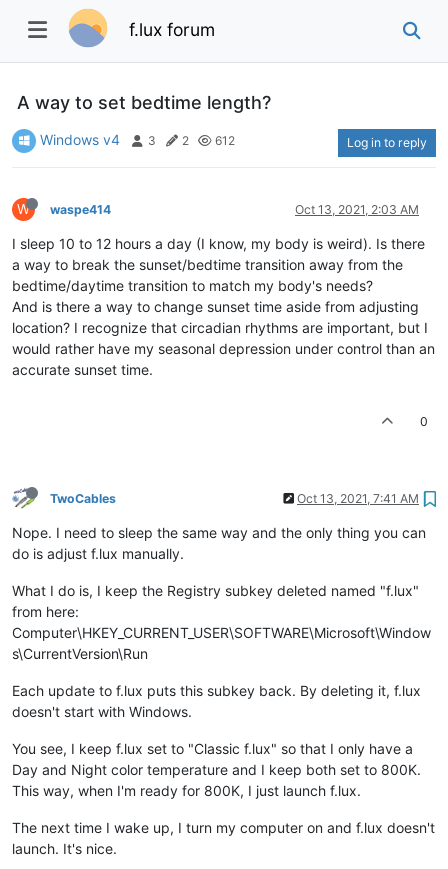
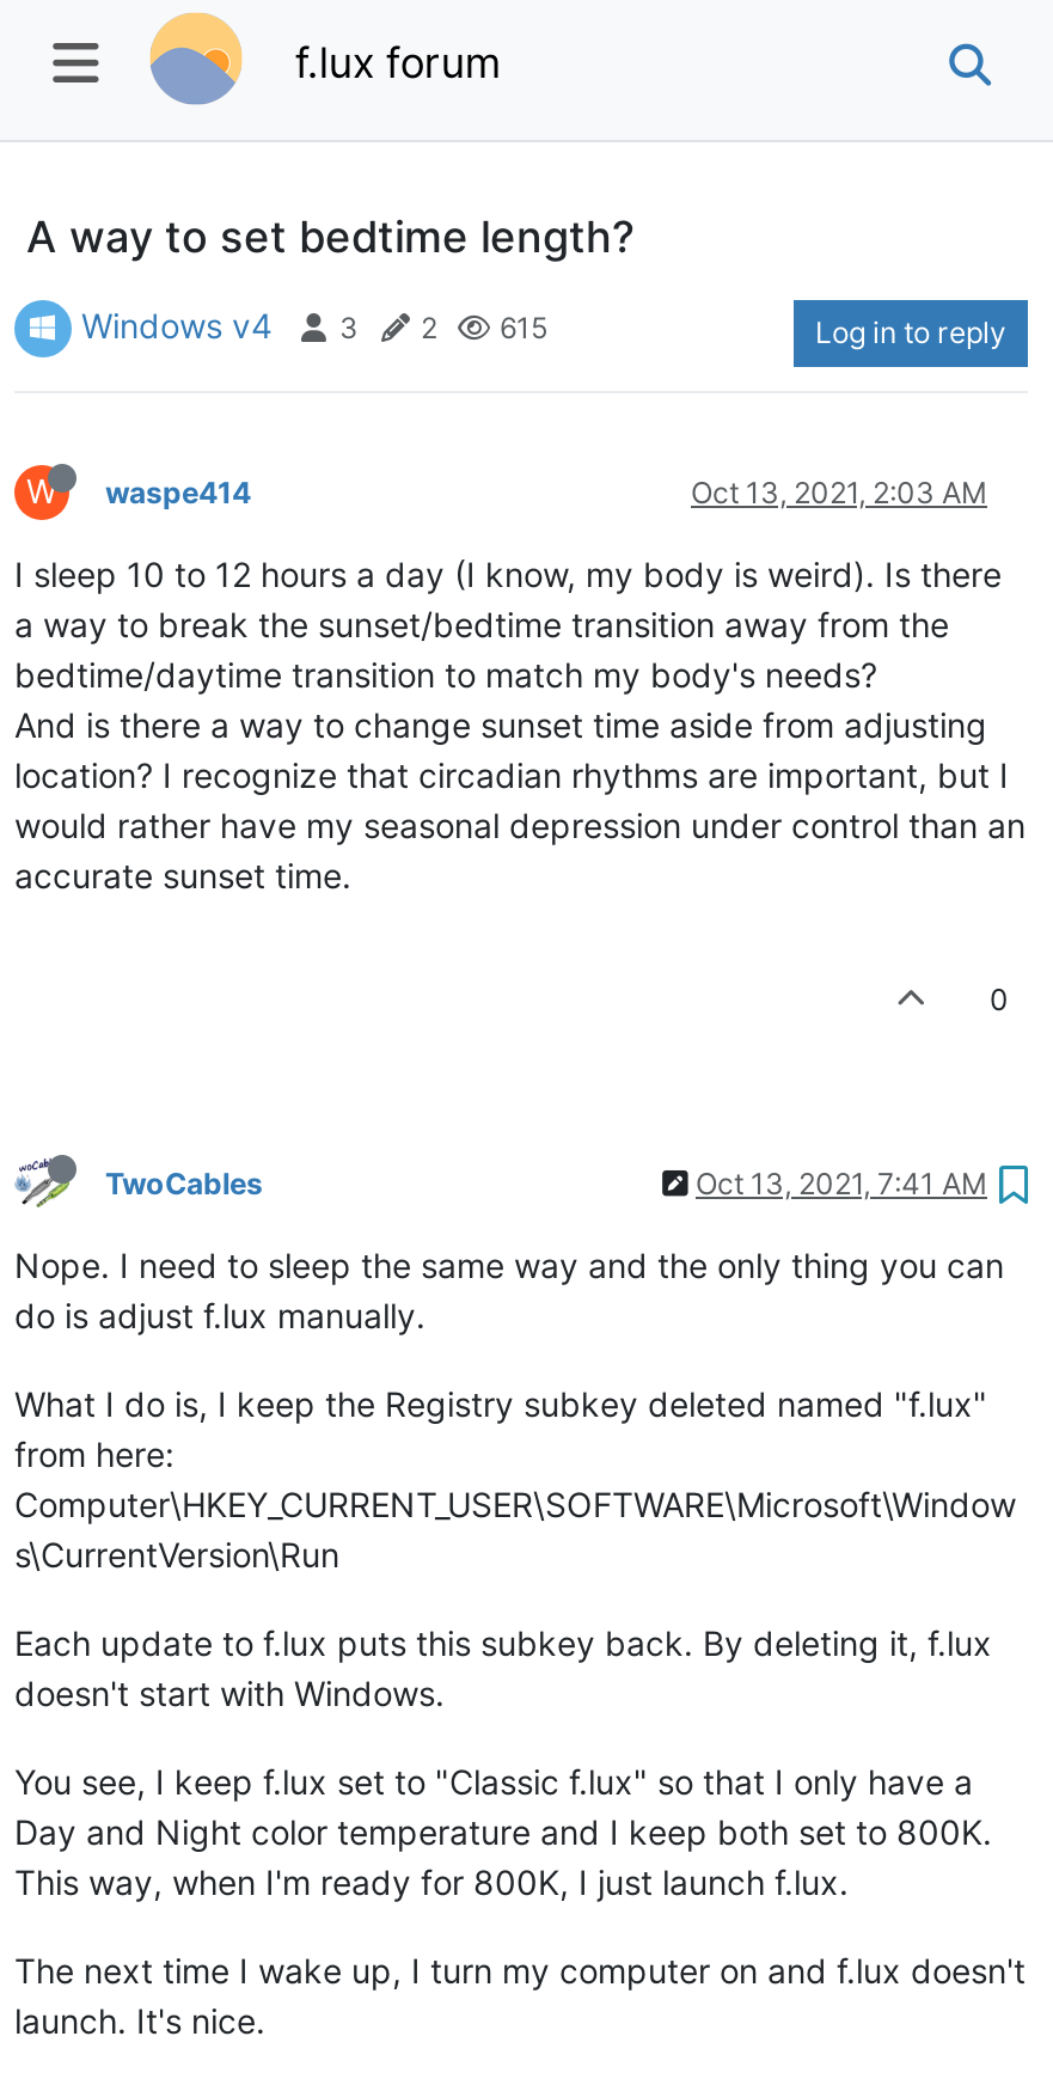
- Windows v4 3 2 612
+ Windows v4 3 2 615
